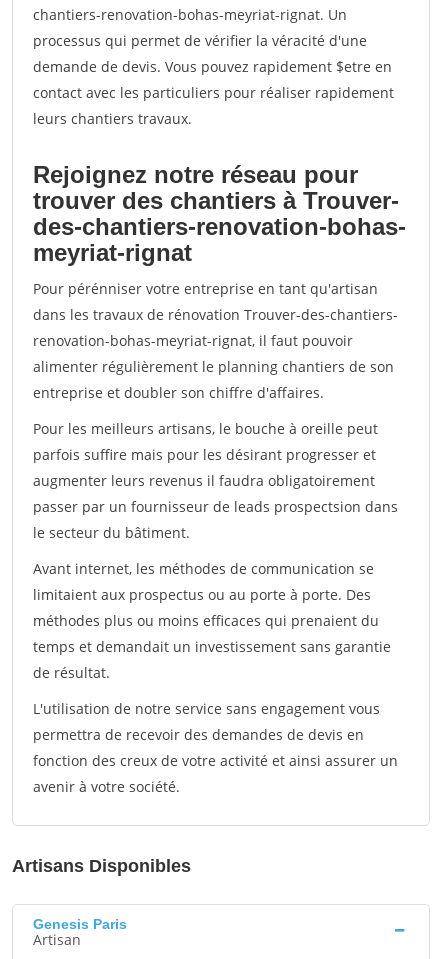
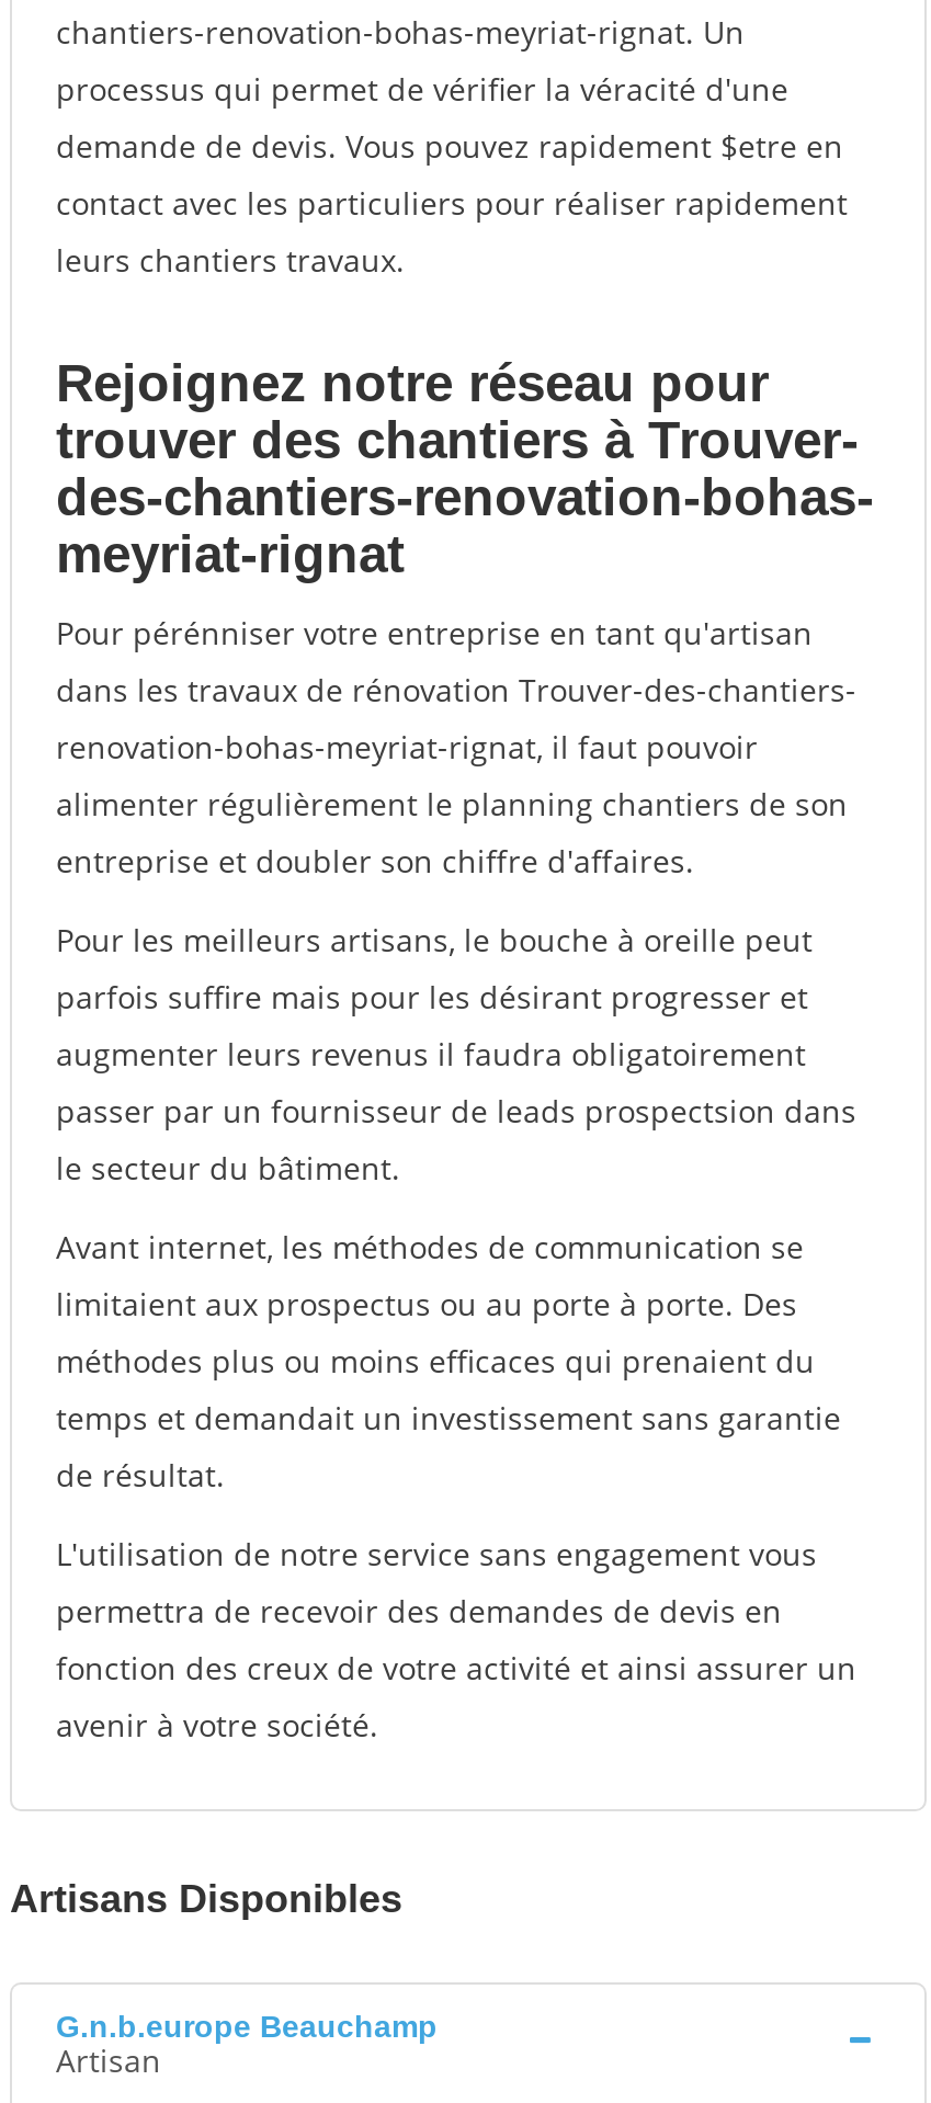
- Genesis Paris
+ G.n.b.europe Beauchamp
